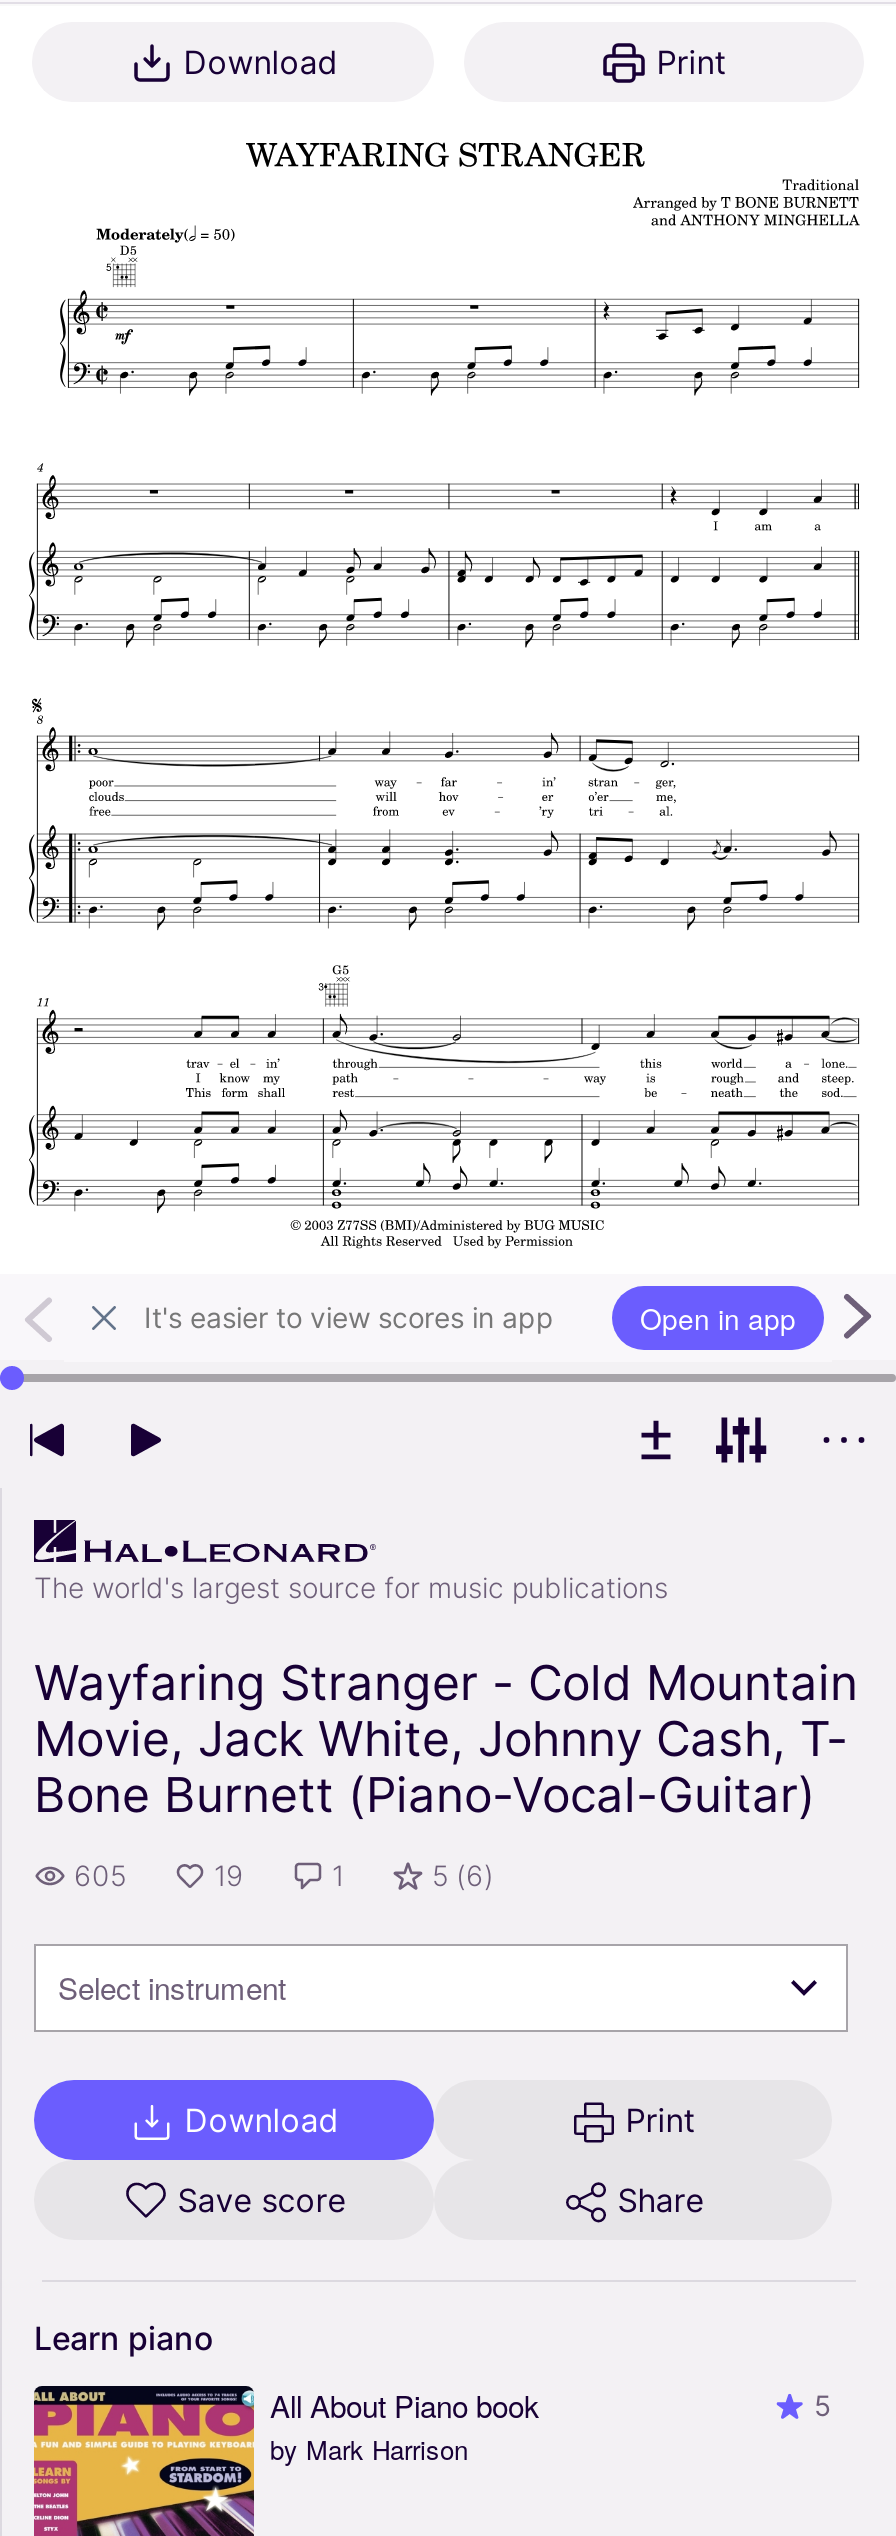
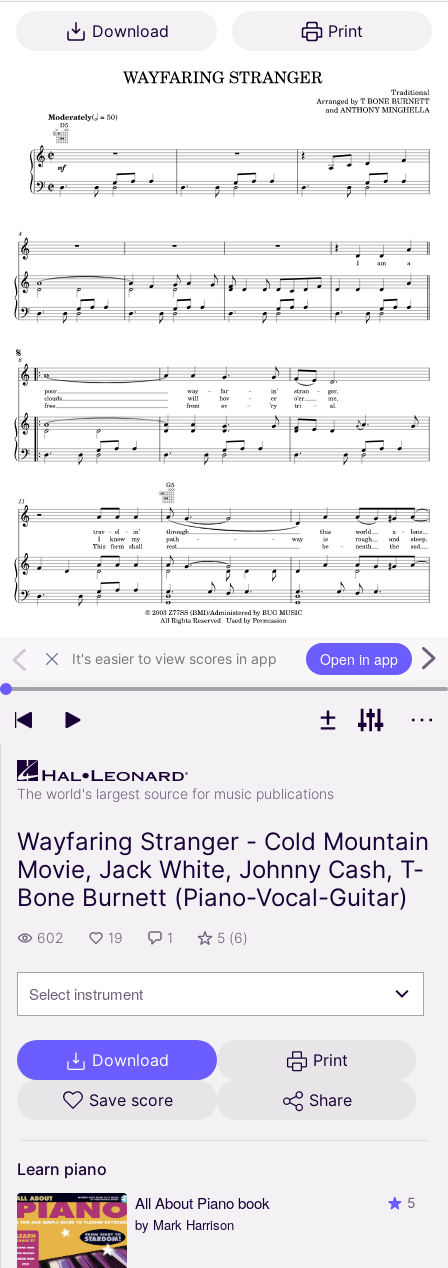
- 605
+ 602
